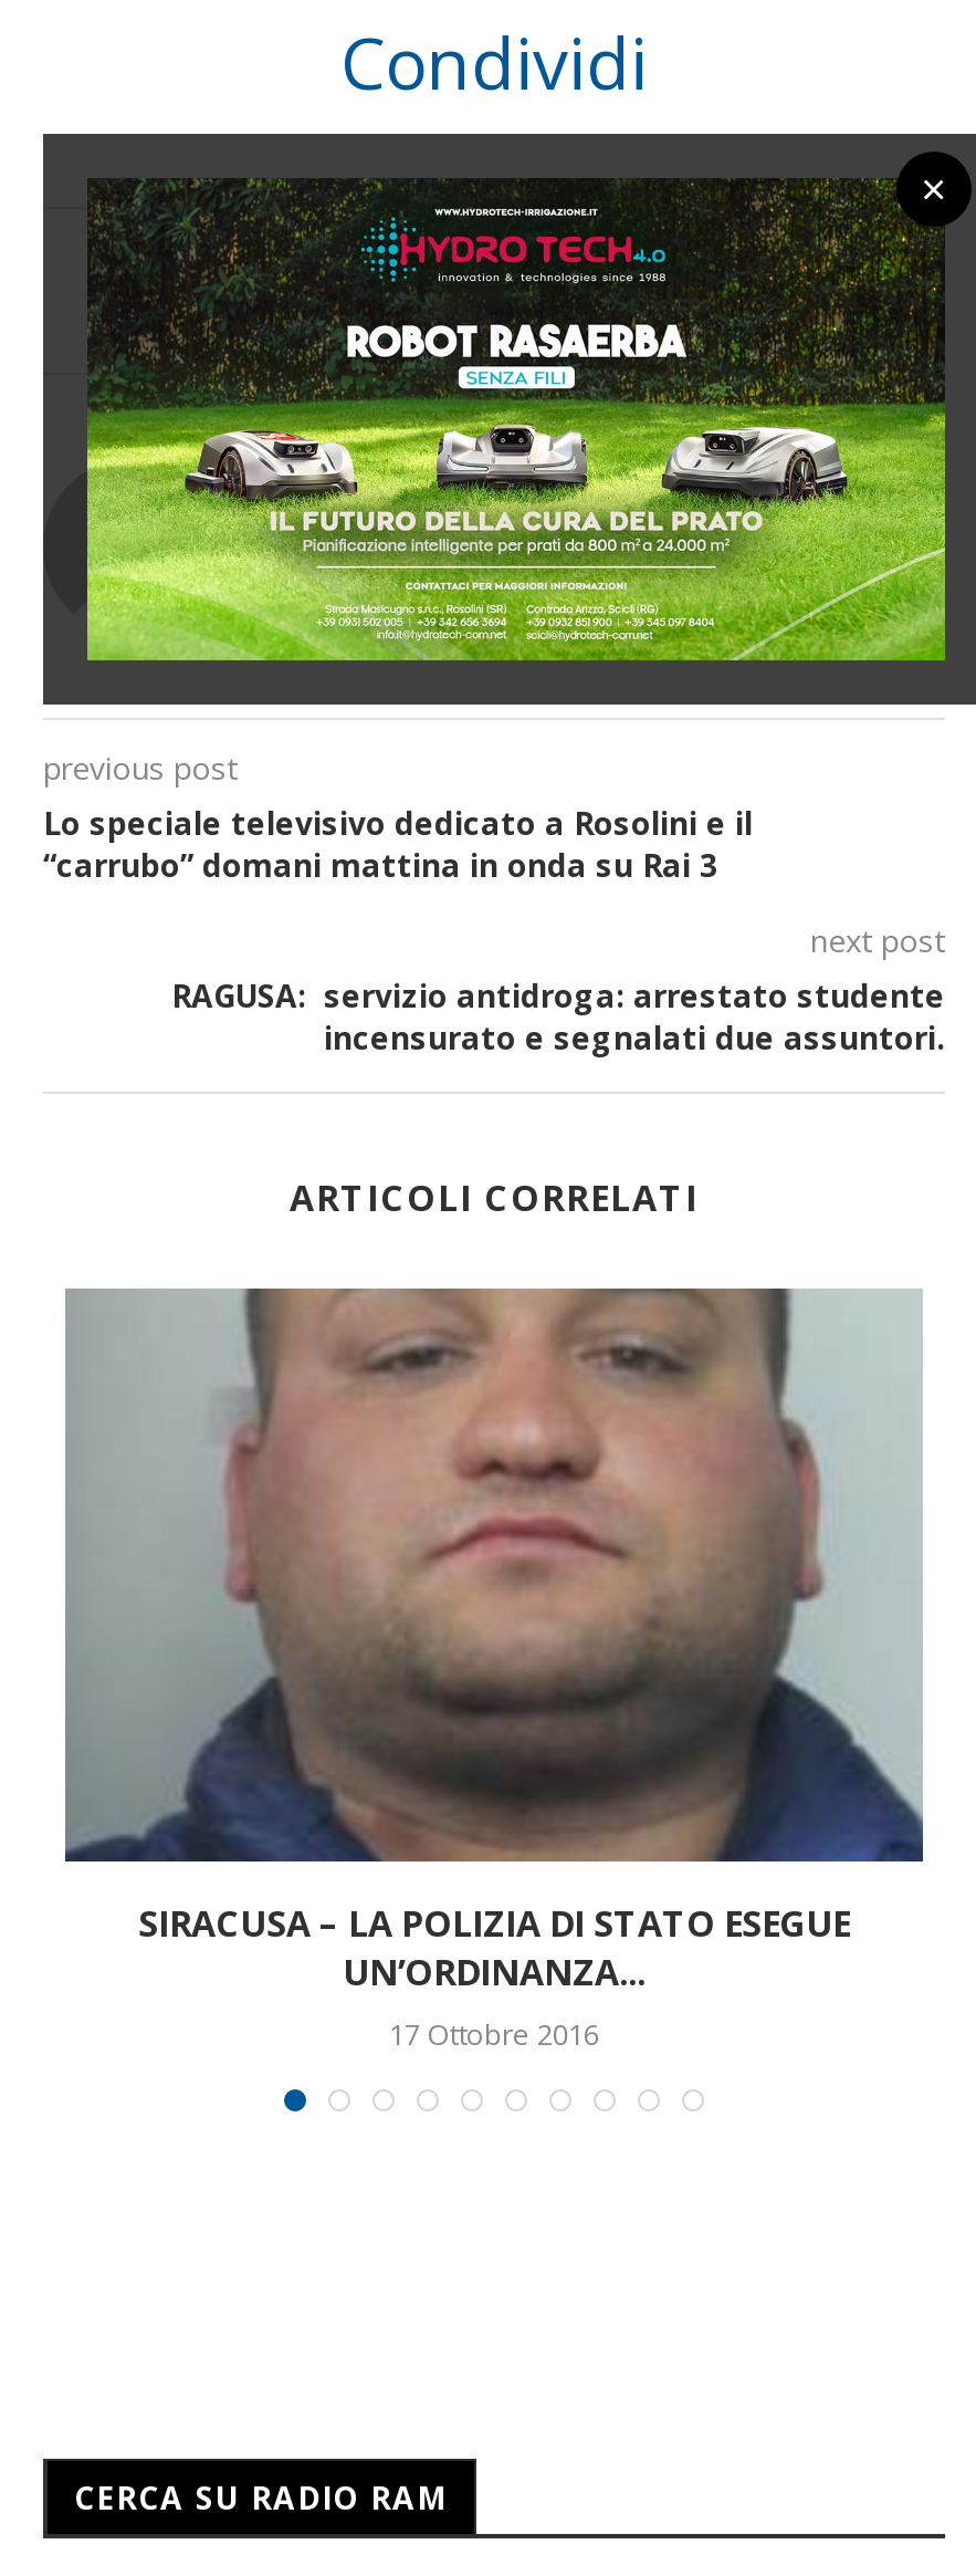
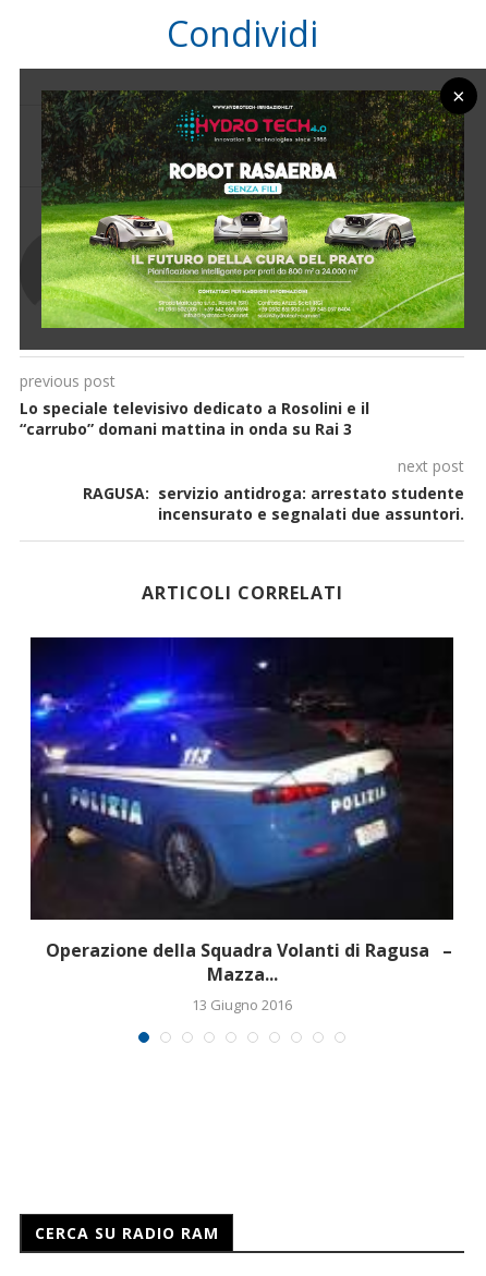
- [image]
- SIRACUSA – LA POLIZIA DI STATO ESEGUE
- UN’ORDINANZA...
- 17 Ottobre 2016
+ [image]
+ Operazione della Squadra Volanti di Ragusa –
+ Mazza...
+ 13 Giugno 2016
